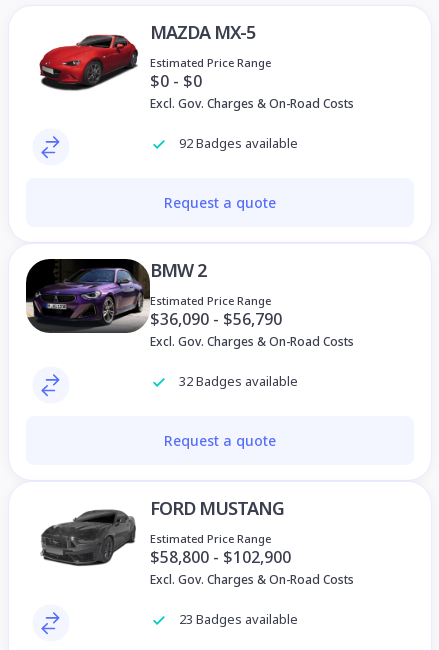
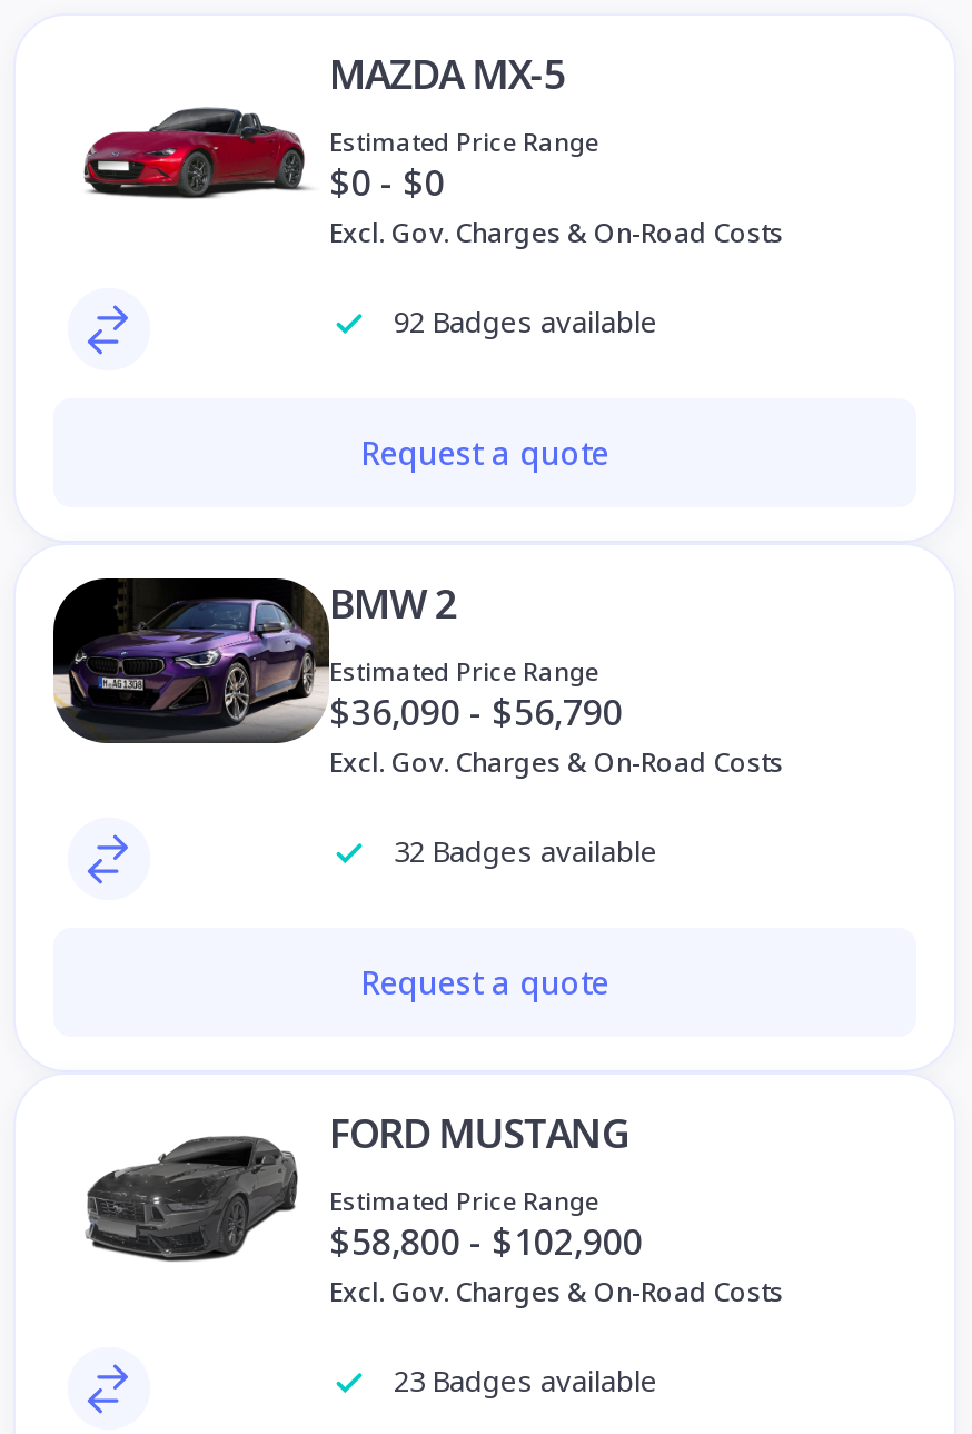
- [image]
+ [image]
